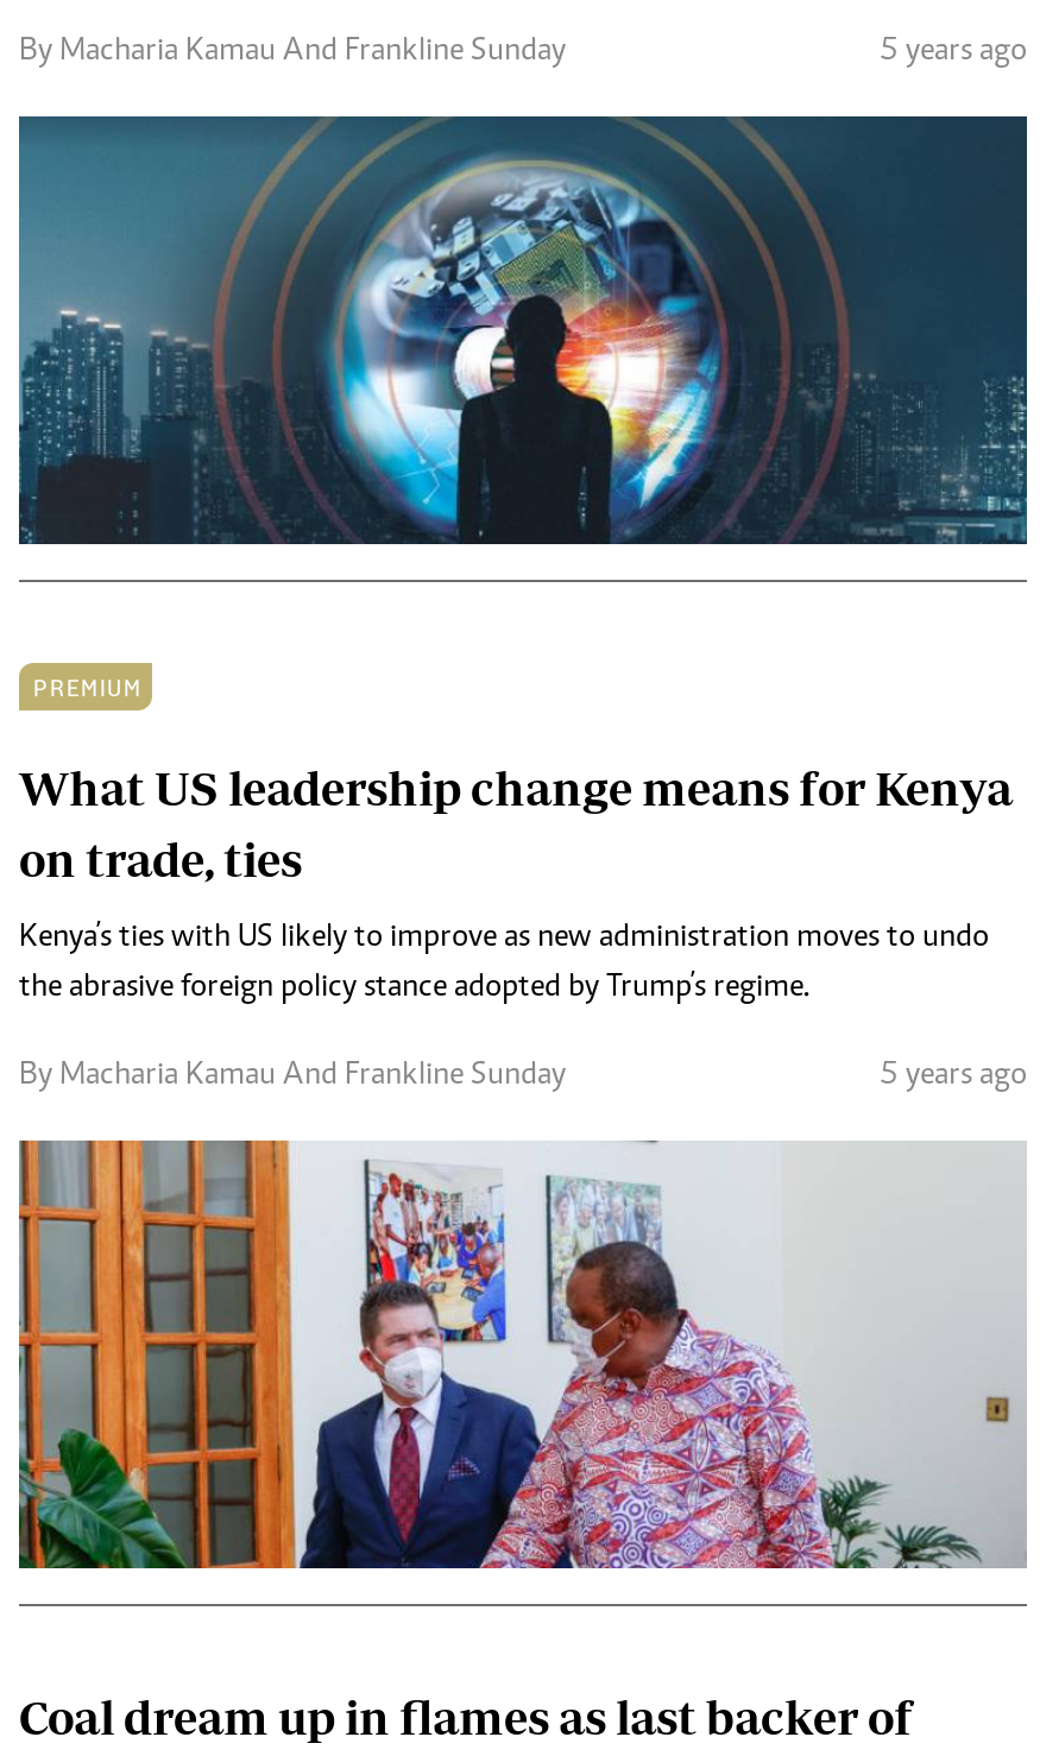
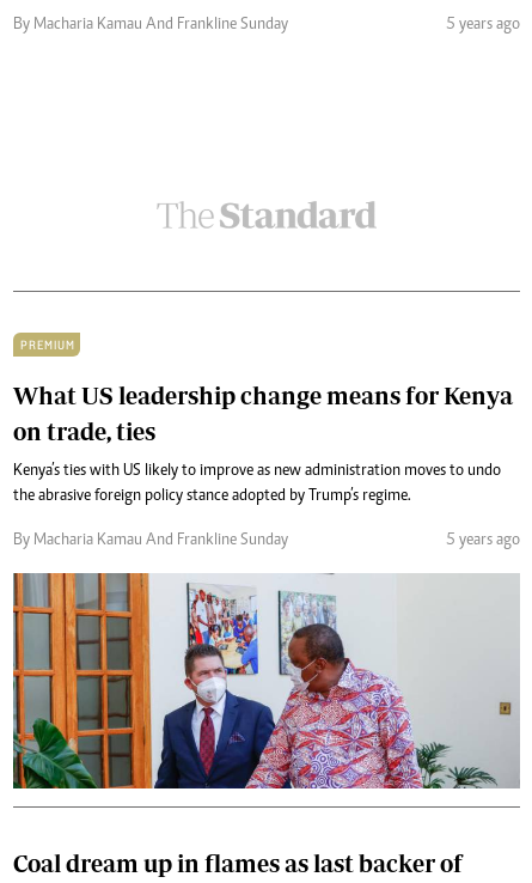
- [image]
